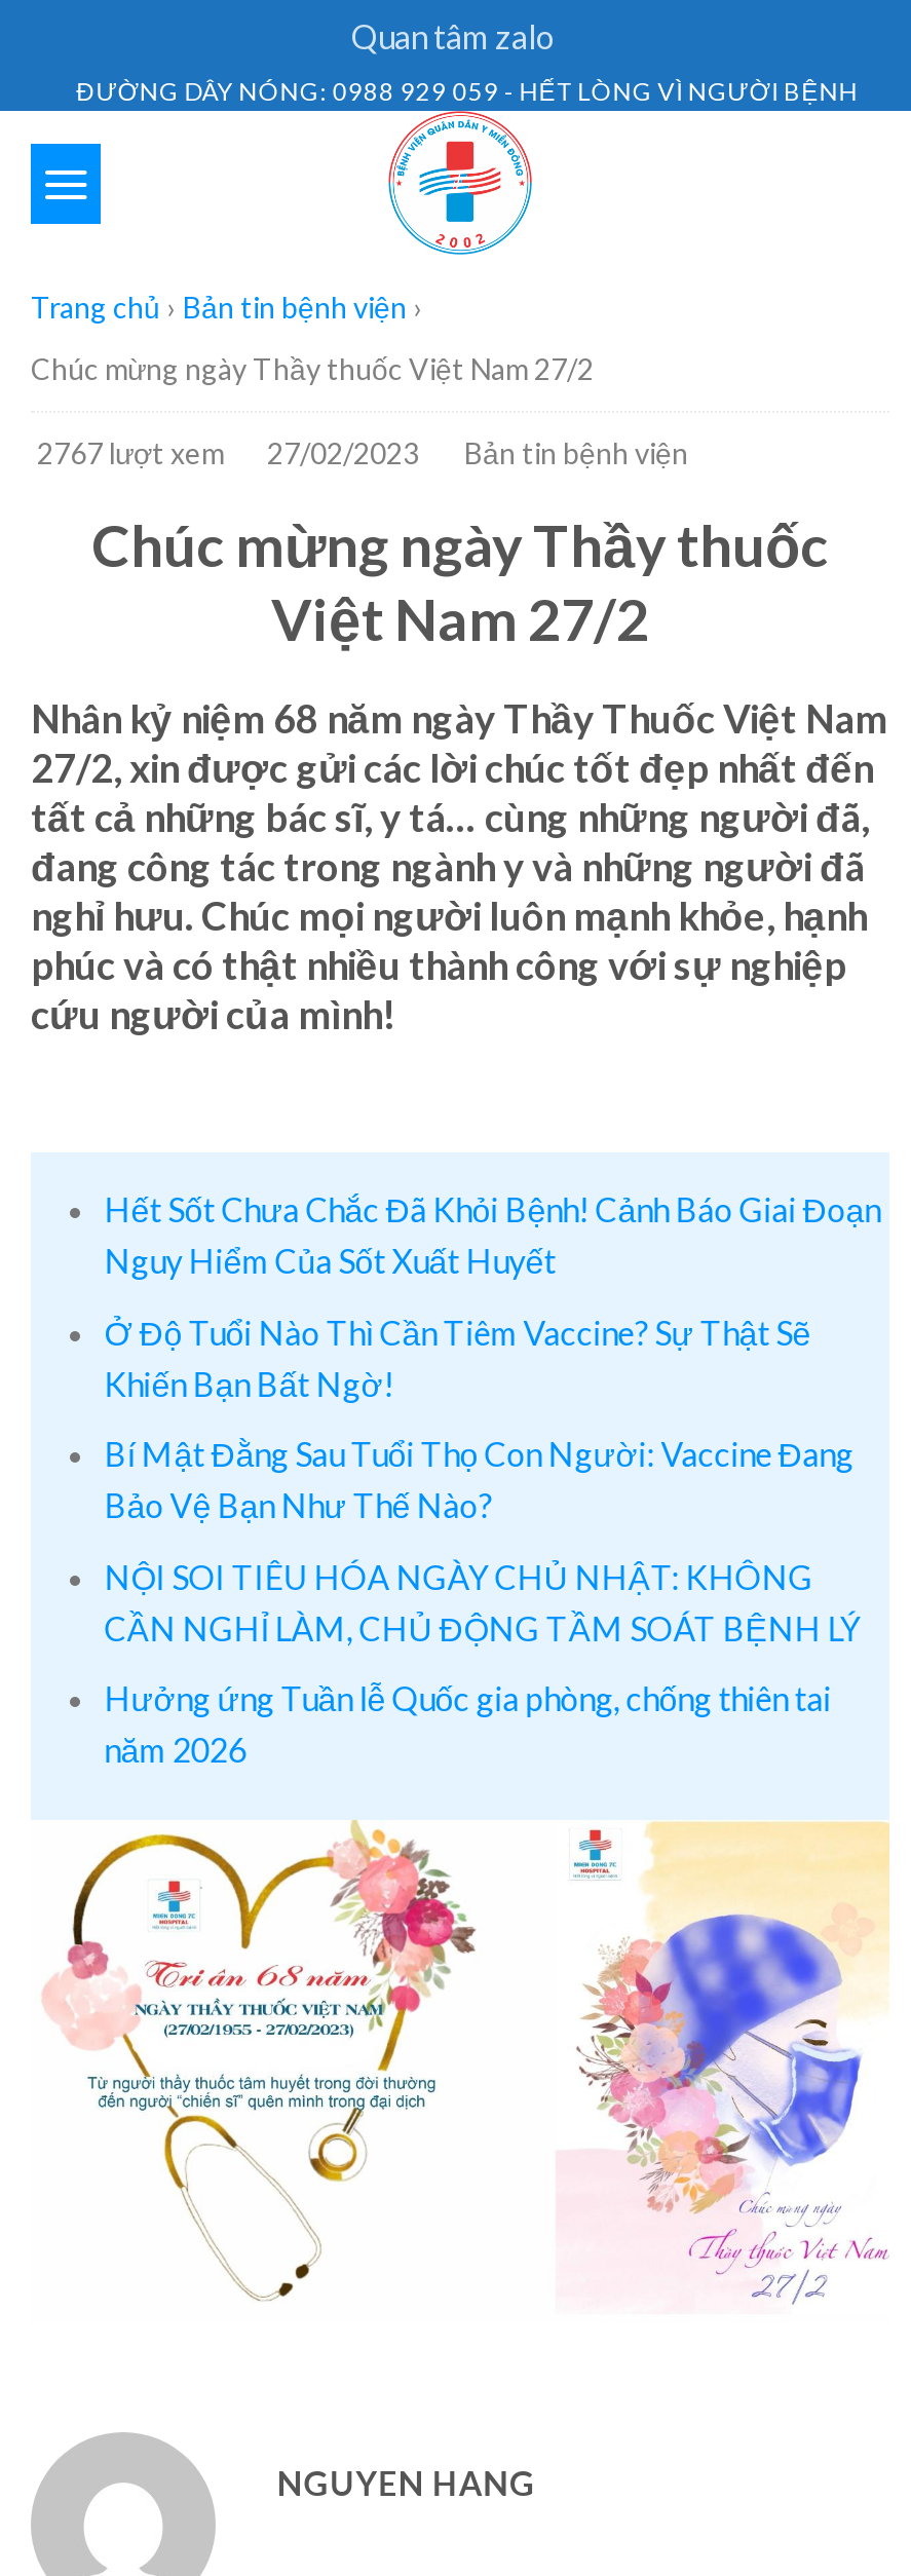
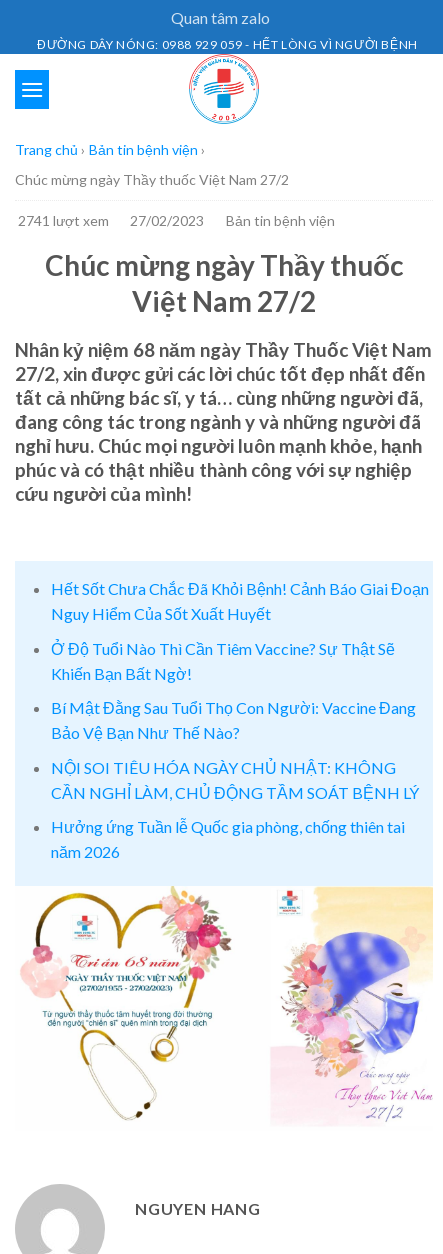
- 2767 lượt xem 27/02/2023 Bản tin bệnh viện
+ 2741 lượt xem 27/02/2023 Bản tin bệnh viện
